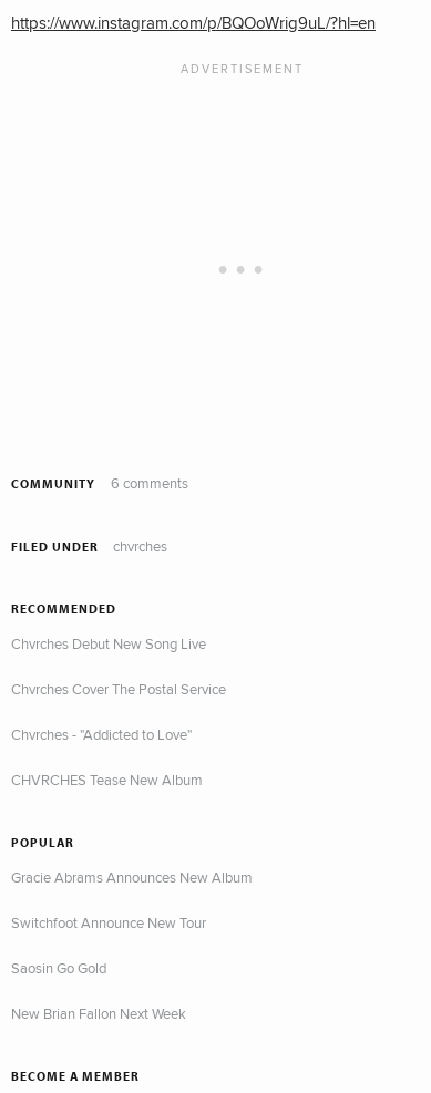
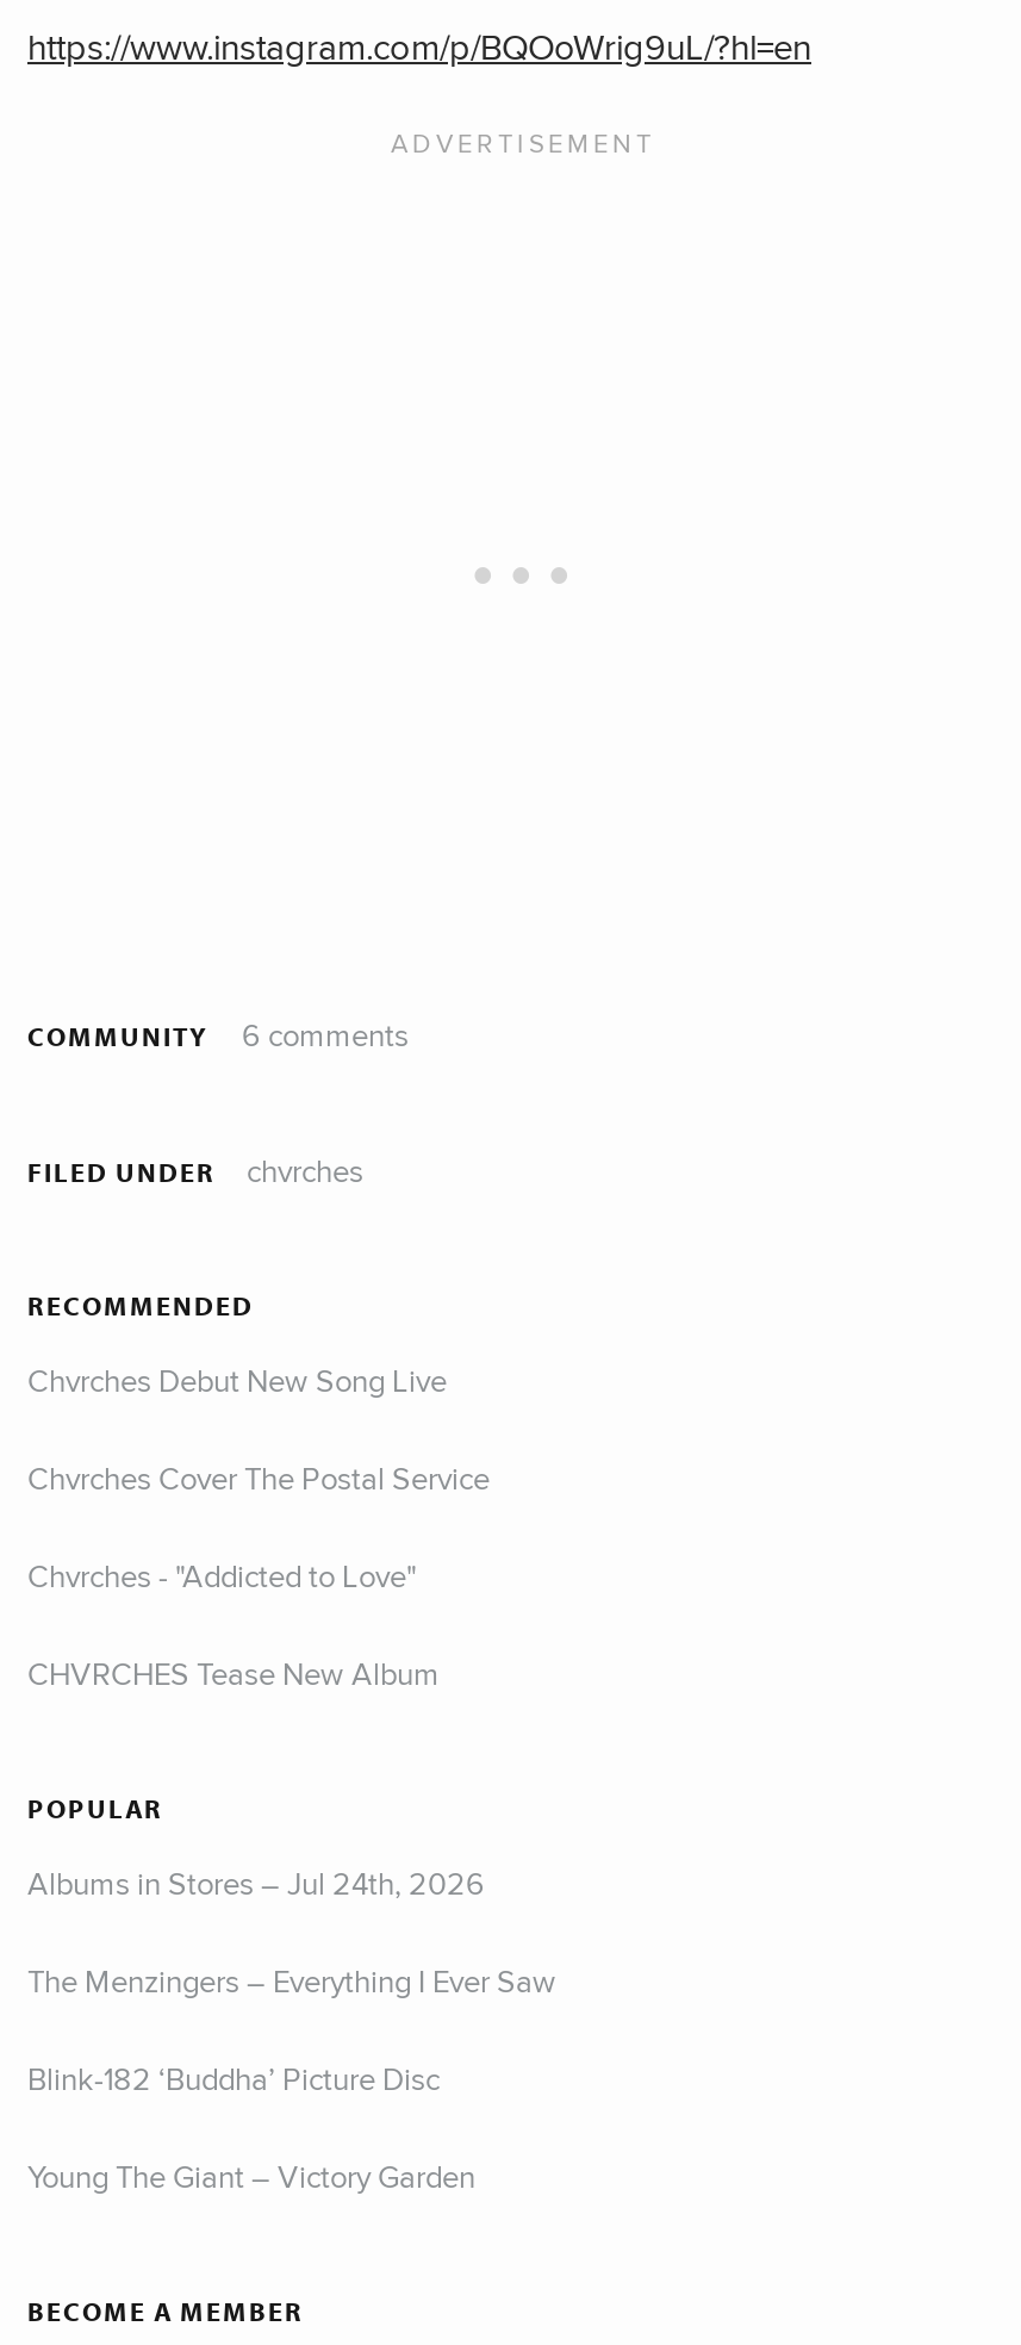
- Gracie Abrams Announces New Album
+ Albums in Stores – Jul 24th, 2026

- Switchfoot Announce New Tour
+ The Menzingers – Everything I Ever Saw

- Saosin Go Gold
+ Blink-182 ‘Buddha’ Picture Disc

- New Brian Fallon Next Week
+ Young The Giant – Victory Garden
